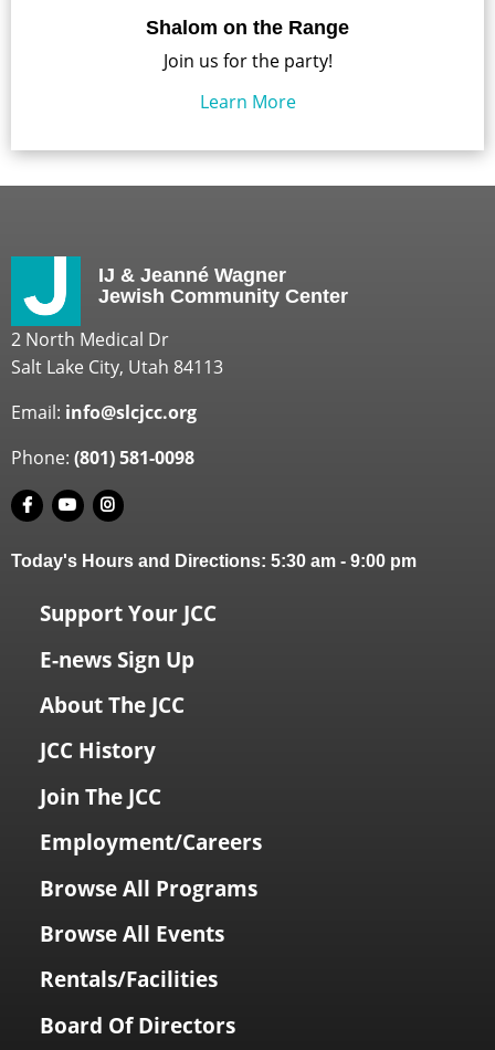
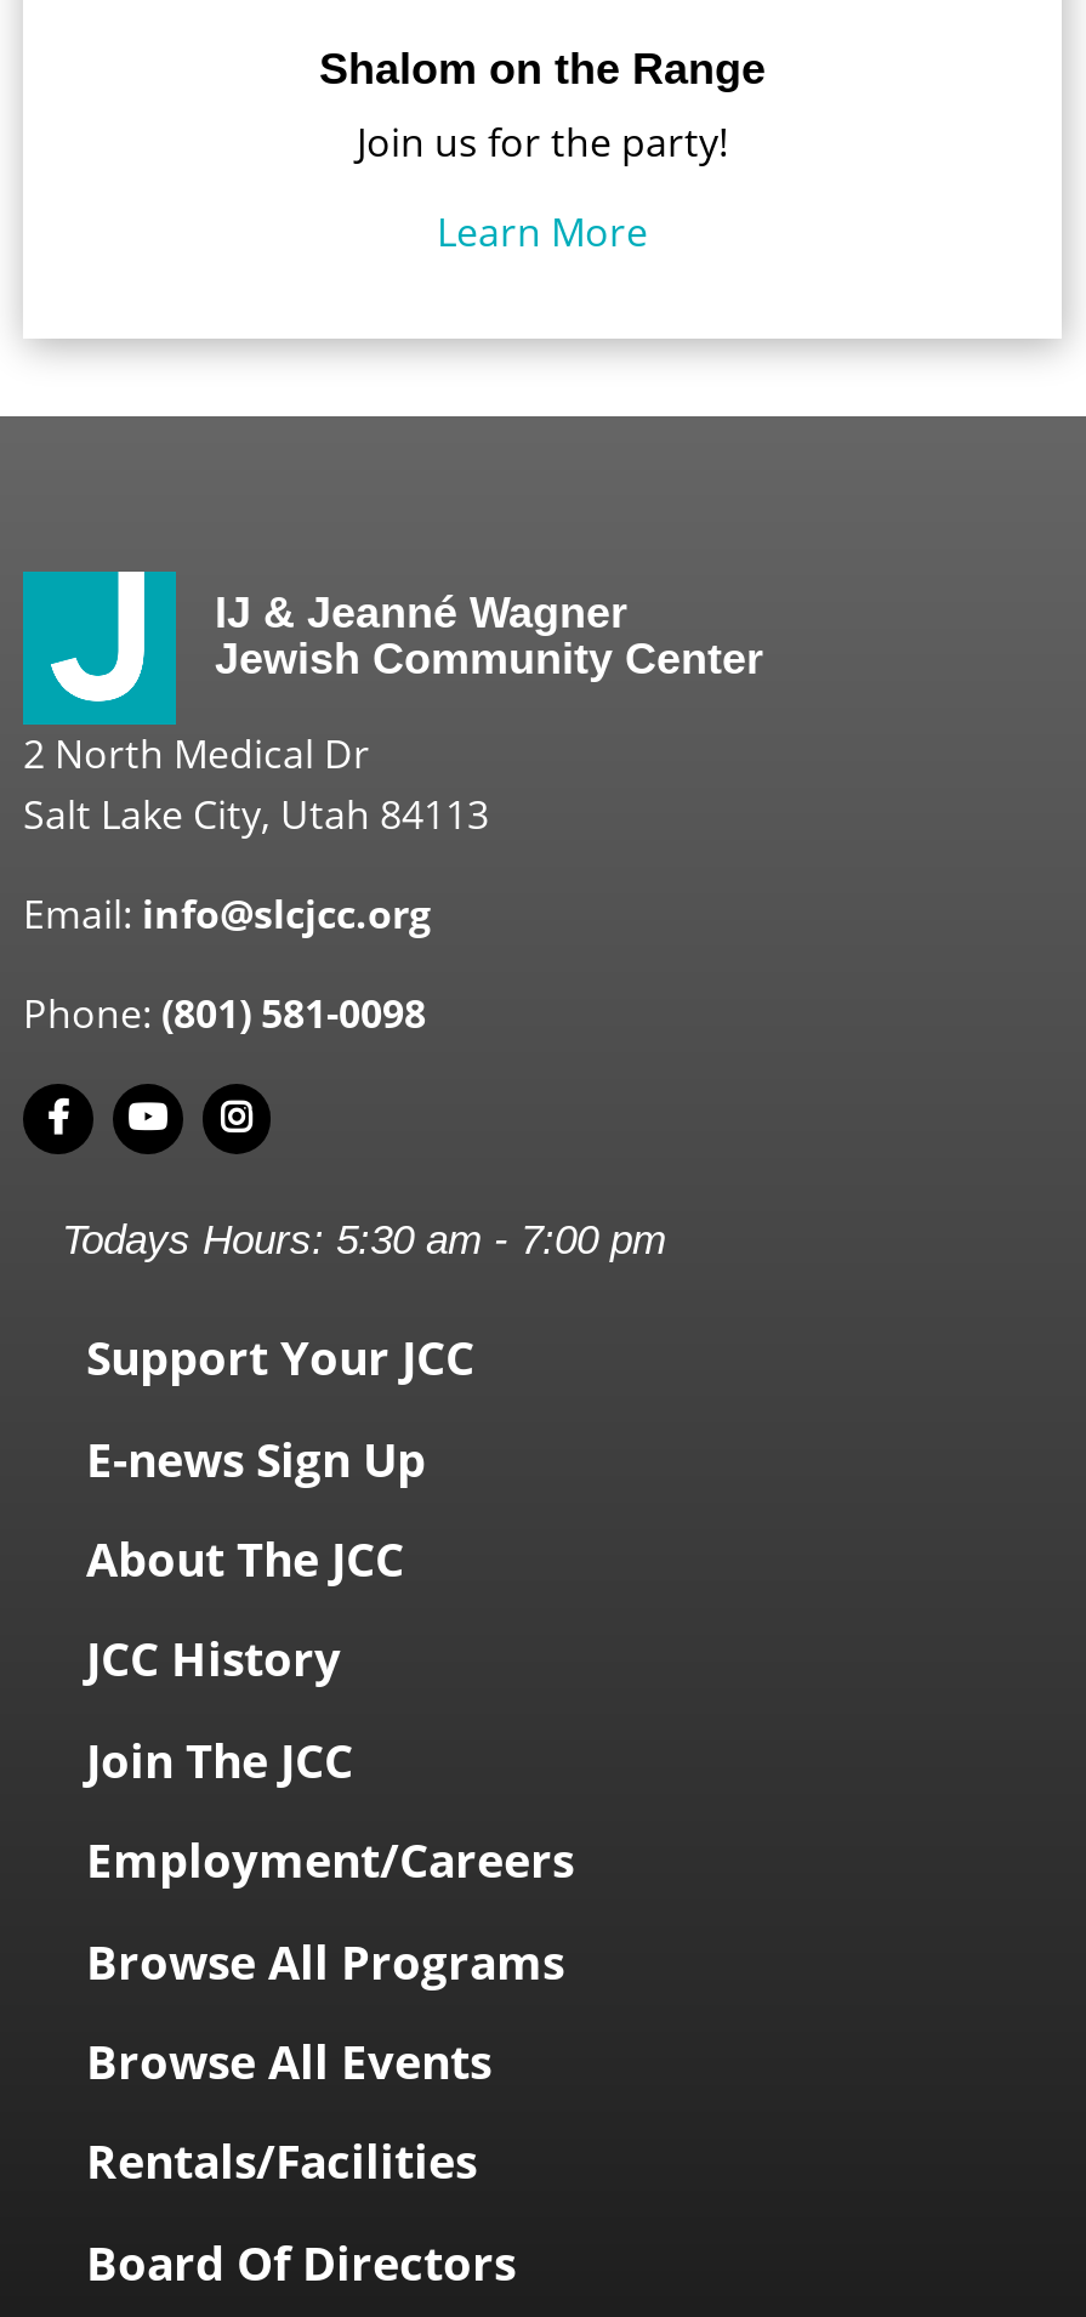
- Today's Hours and Directions: 5:30 am - 9:00 pm
+ Todays Hours: 5:30 am - 7:00 pm
